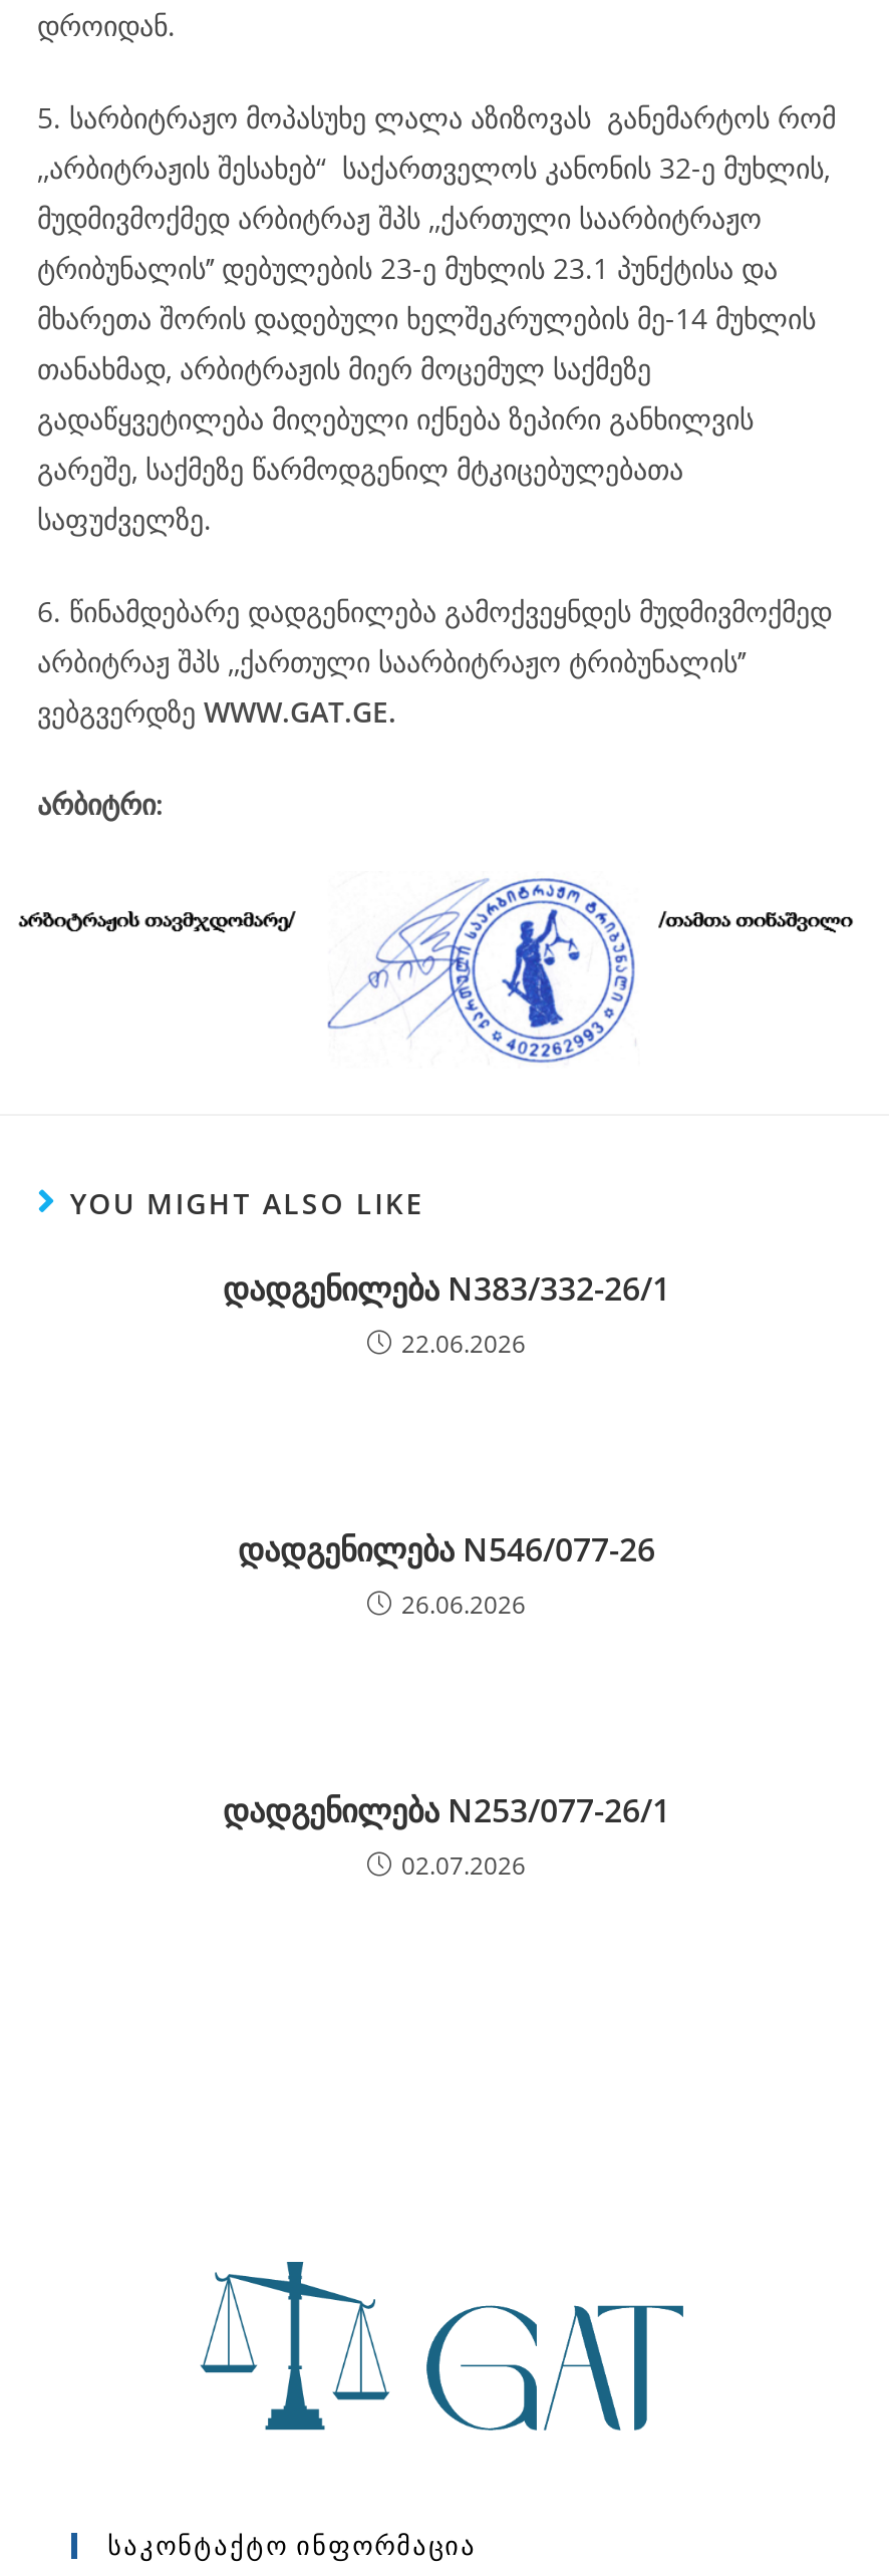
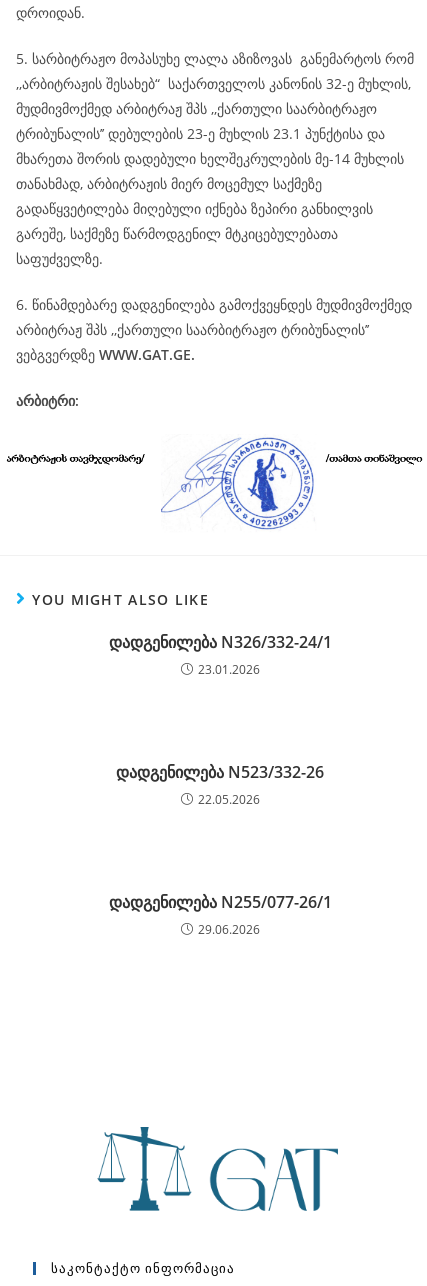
- დადგენილება N383/332-26/1
+ დადგენილება N326/332-24/1

- 22.06.2026
+ 23.01.2026

- დადგენილება N546/077-26
+ დადგენილება N523/332-26

- 26.06.2026
+ 22.05.2026

- დადგენილება N253/077-26/1
+ დადგენილება N255/077-26/1

- 02.07.2026
+ 29.06.2026
